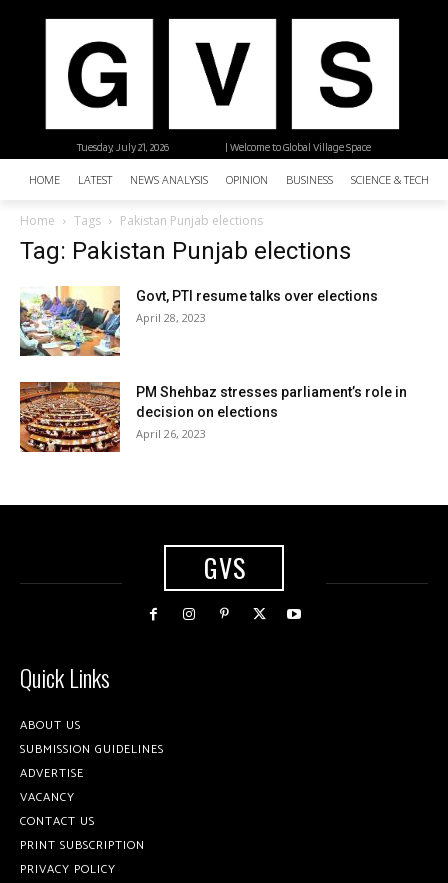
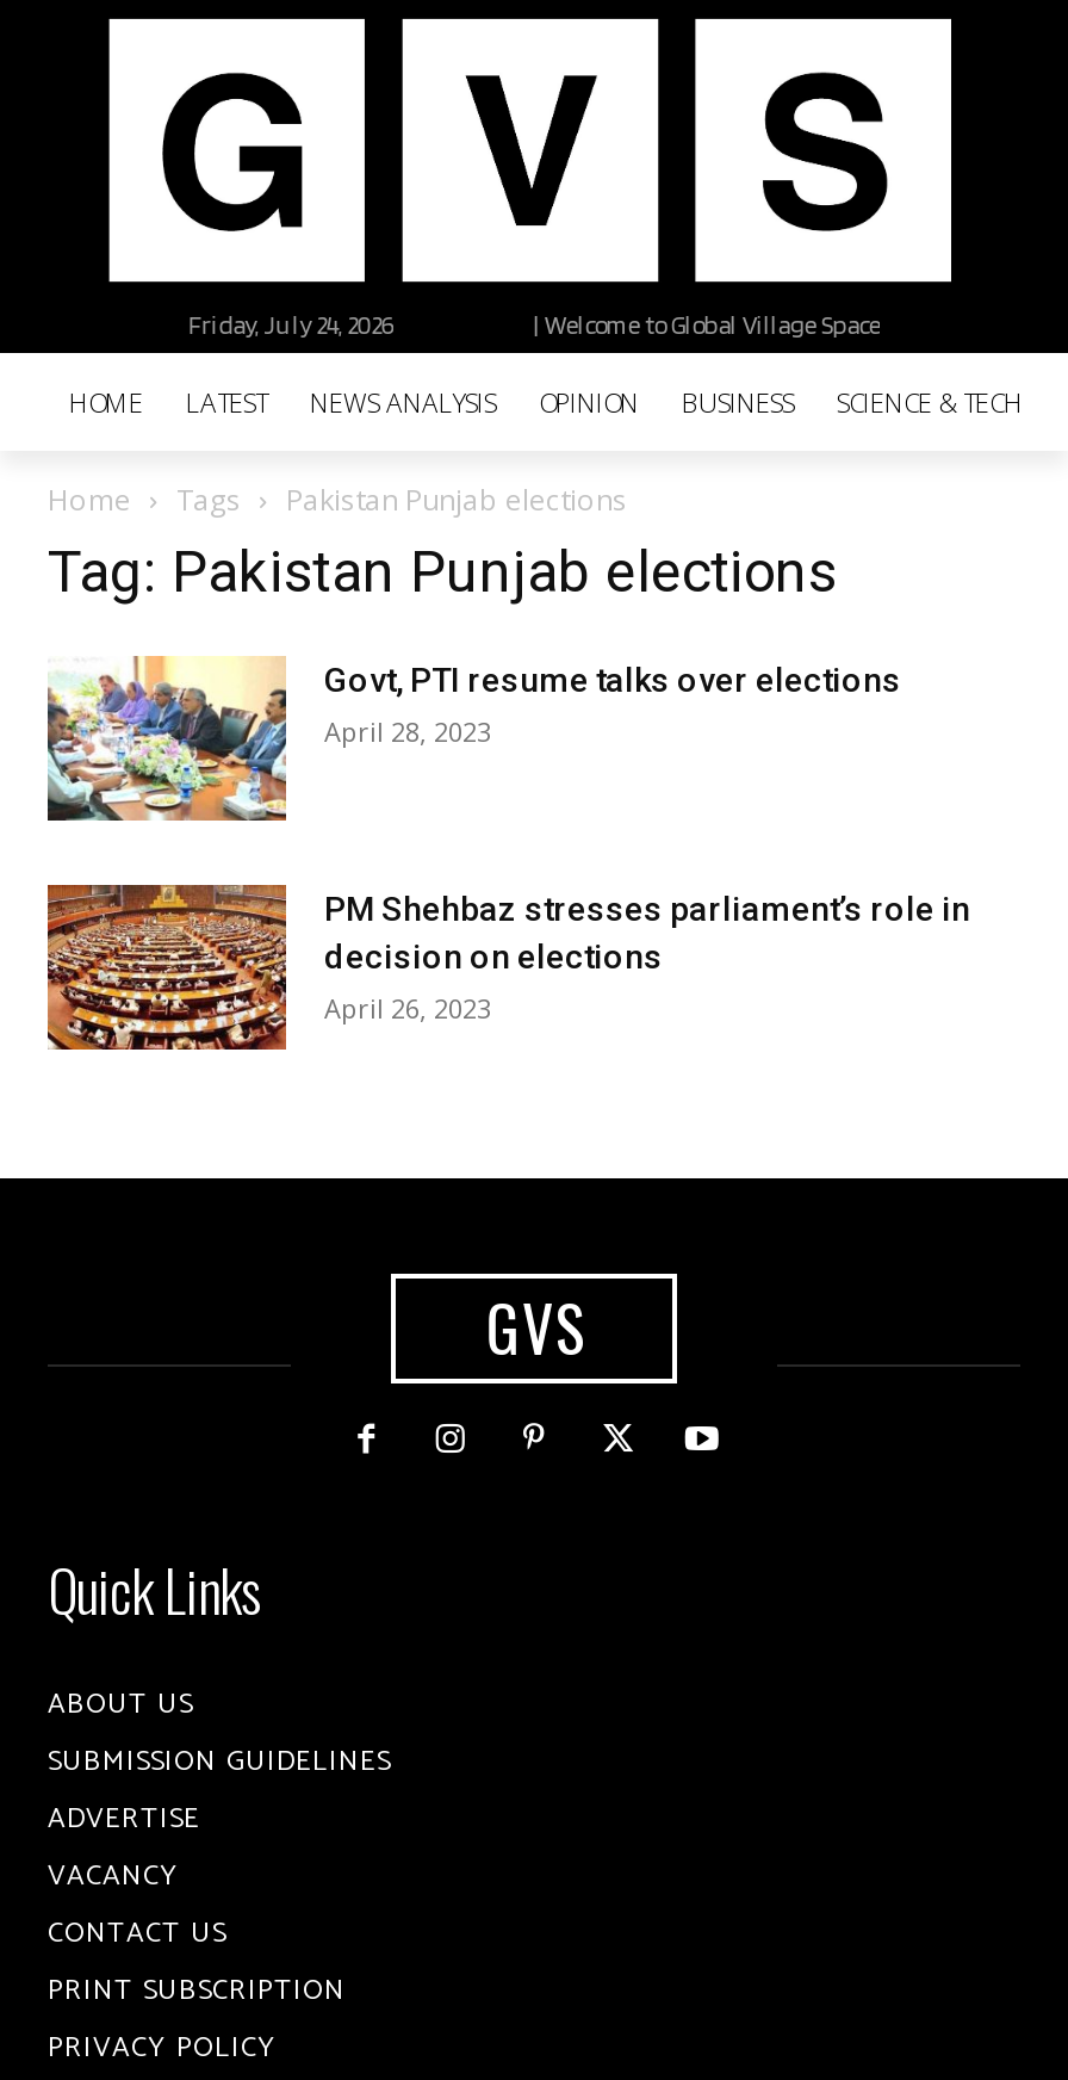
- Tuesday, July 21, 2026
+ Friday, July 24, 2026
